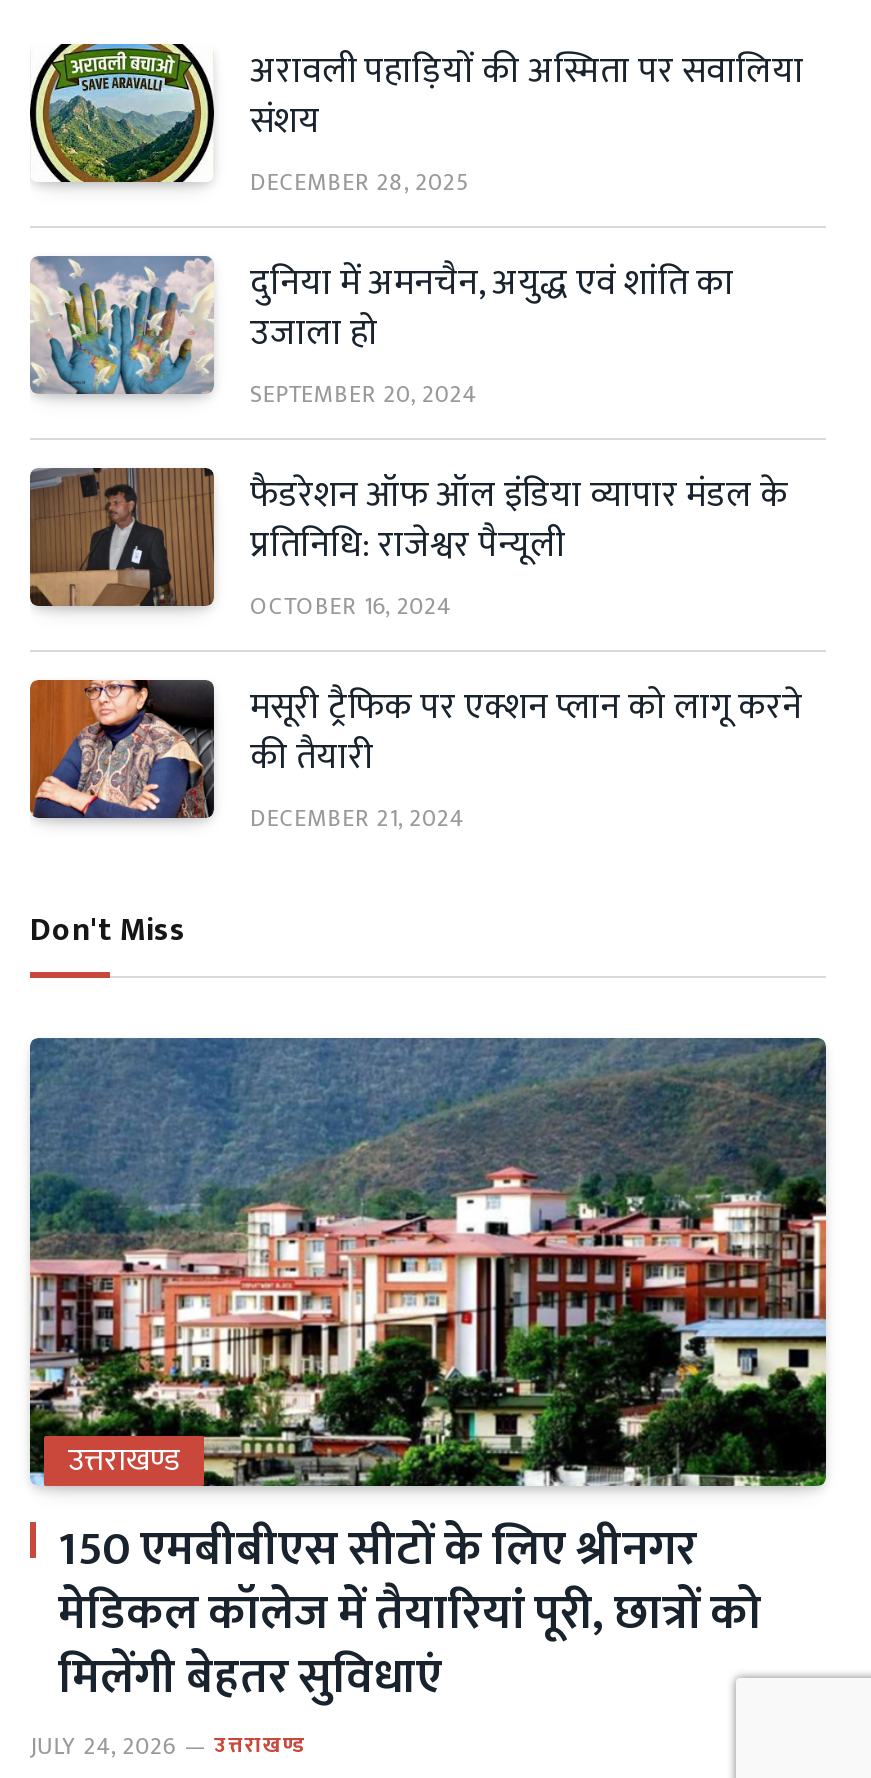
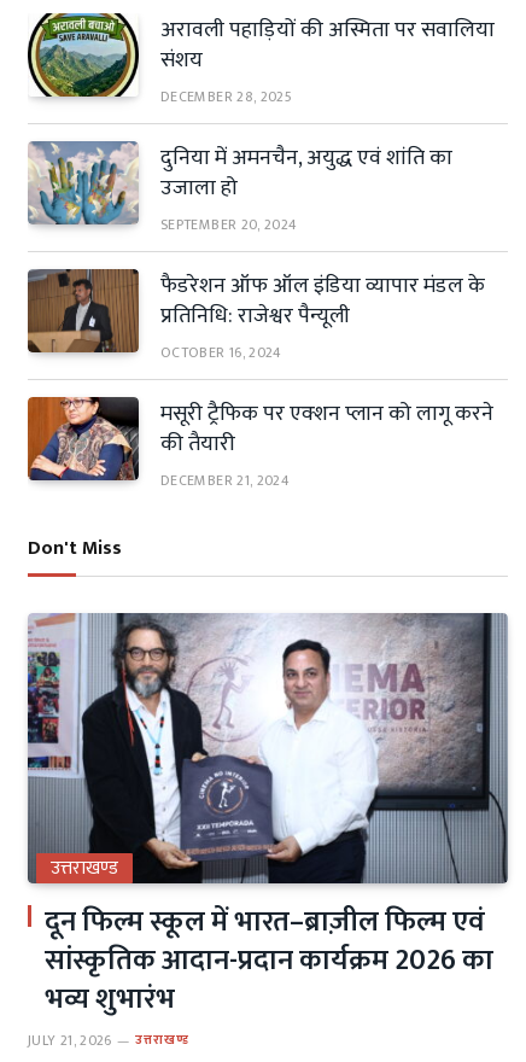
- [image]
- 150 एमबीबीएस सीटों के लिए श्रीनगर
- मेडिकल कॉलेज में तैयारियां पूरी, छात्रों को
- मिलेंगी बेहतर सुविधाएं
- JULY 24, 2026
+ [image]
+ दून फिल्म स्कूल में भारत–ब्राज़ील फिल्म एवं
+ सांस्कृतिक आदान-प्रदान कार्यक्रम 2026 का
+ भव्य शुभारंभ
+ JULY 21, 2026
